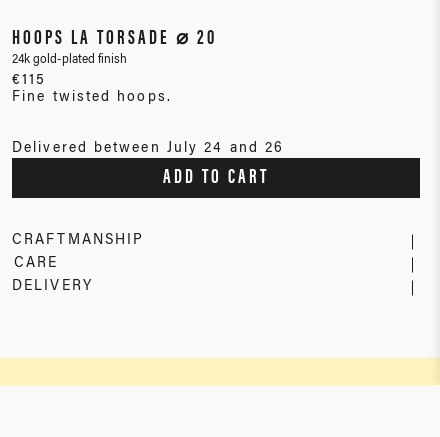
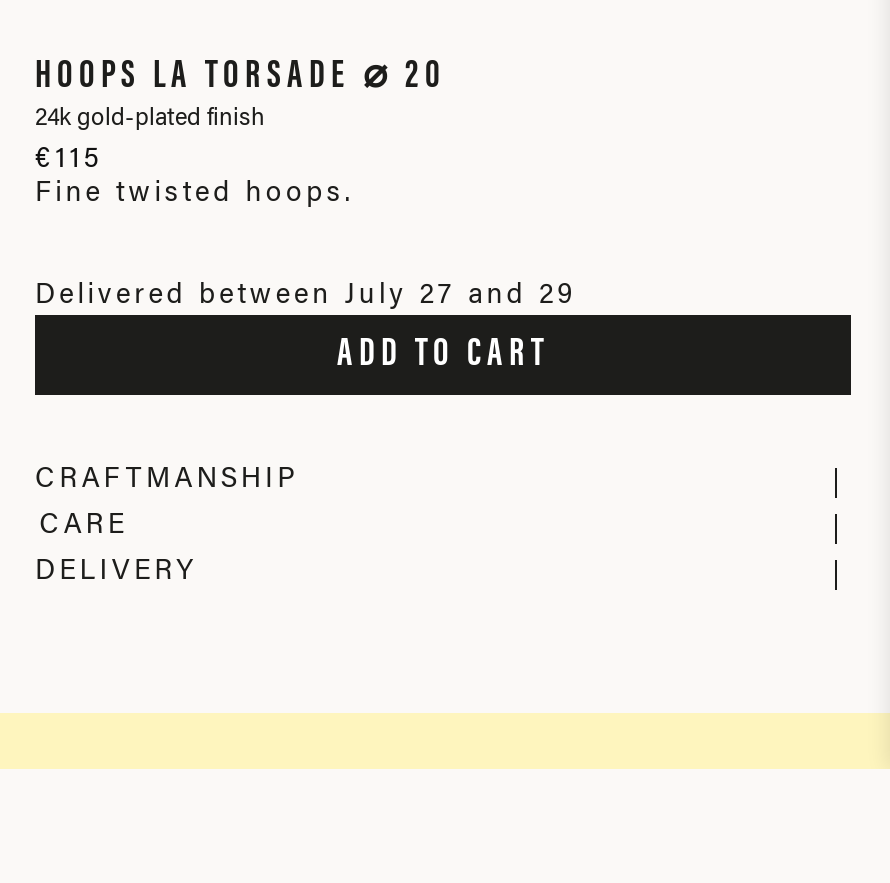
- Delivered between July 24 and 26
+ Delivered between July 27 and 29
